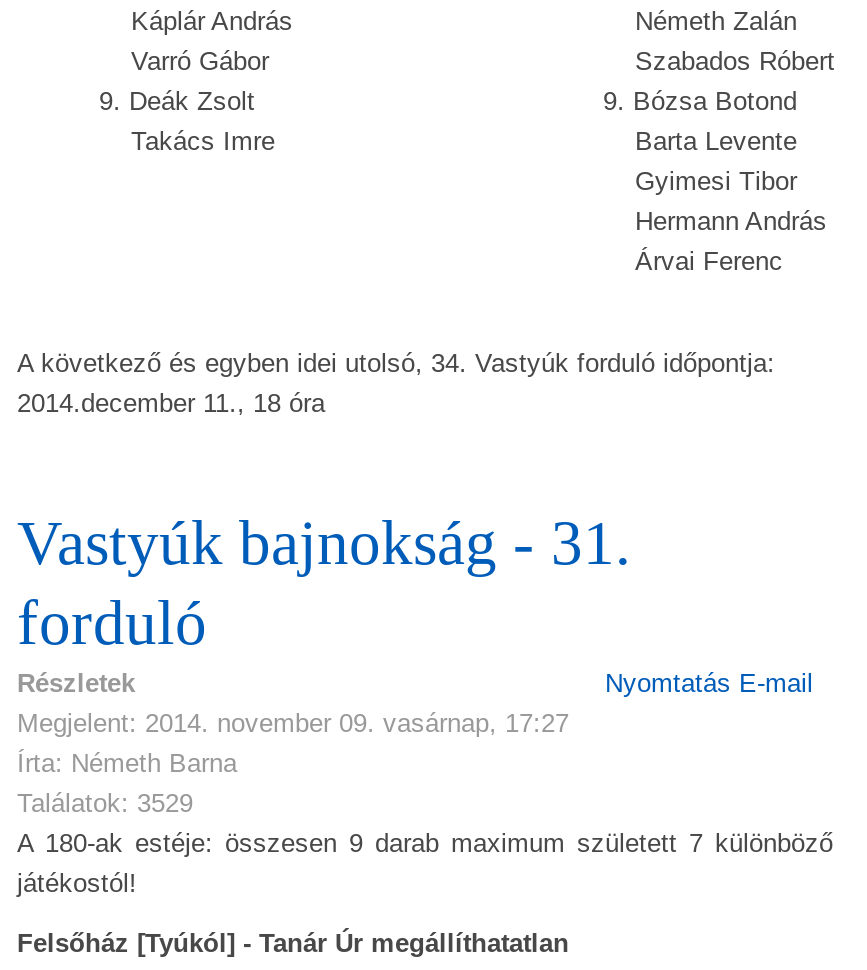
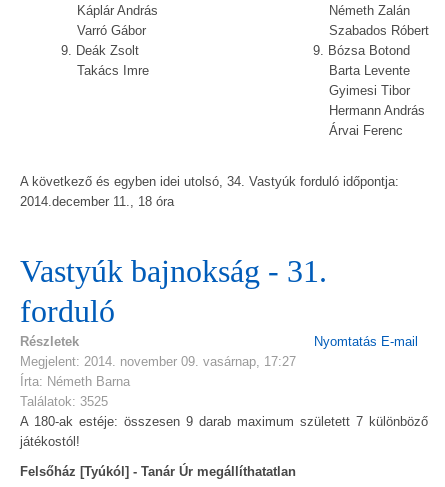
- Találatok: 3529
+ Találatok: 3525
